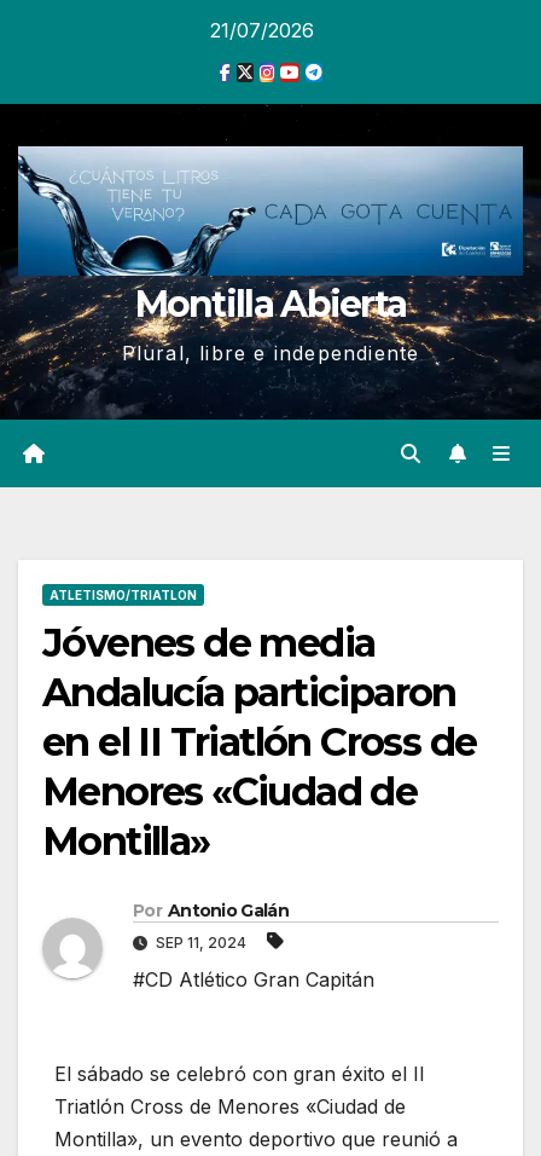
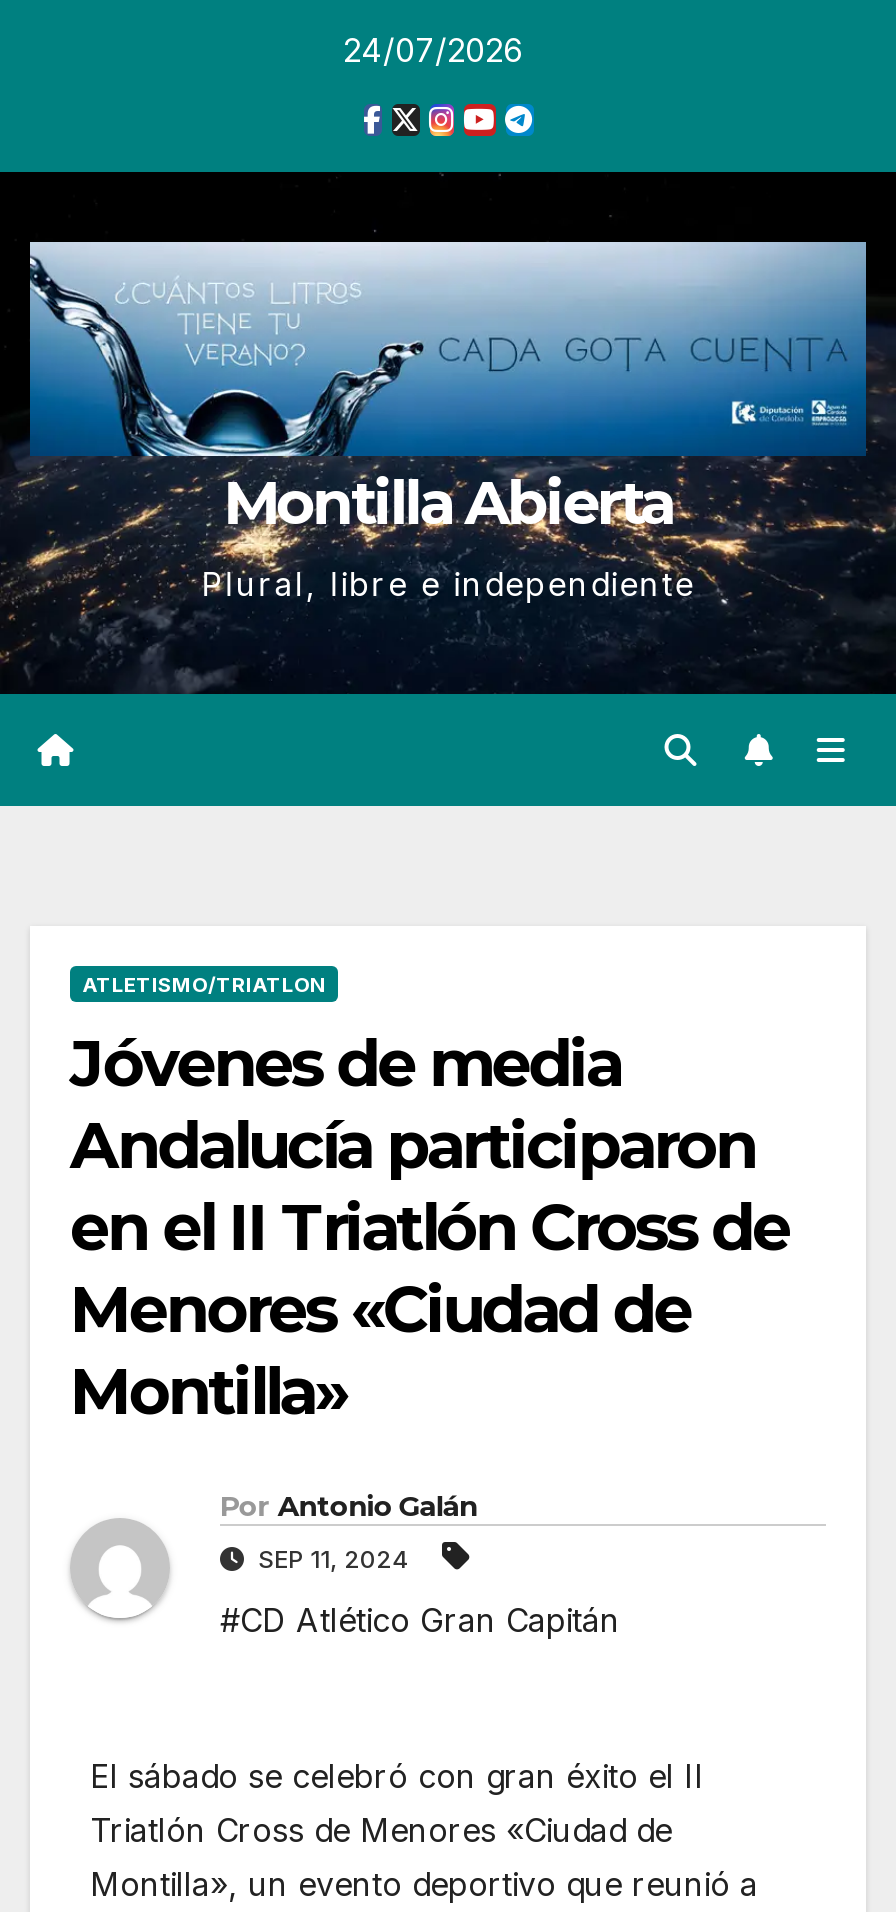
- 21/07/2026
+ 24/07/2026
